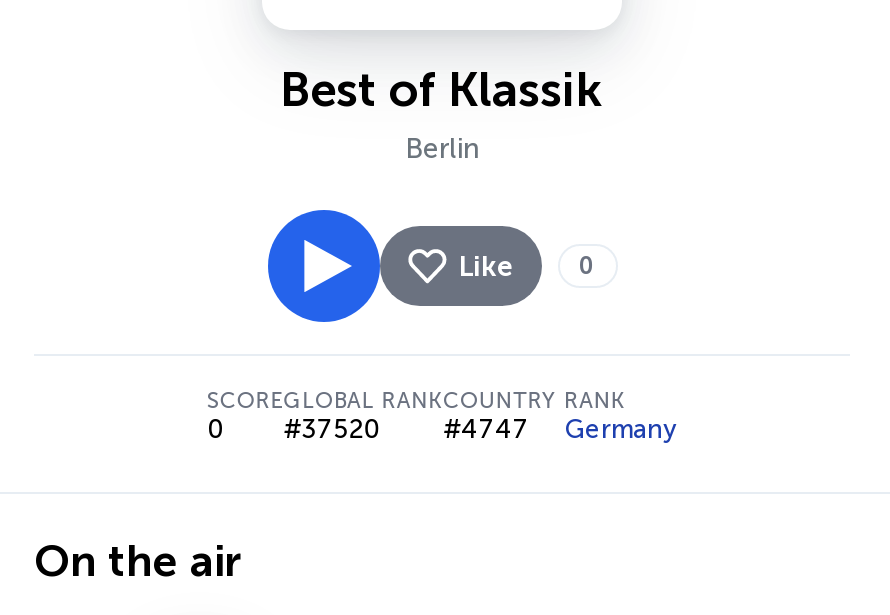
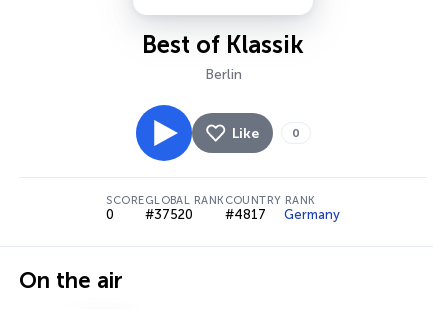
- #4747 Germany
+ #4817 Germany
